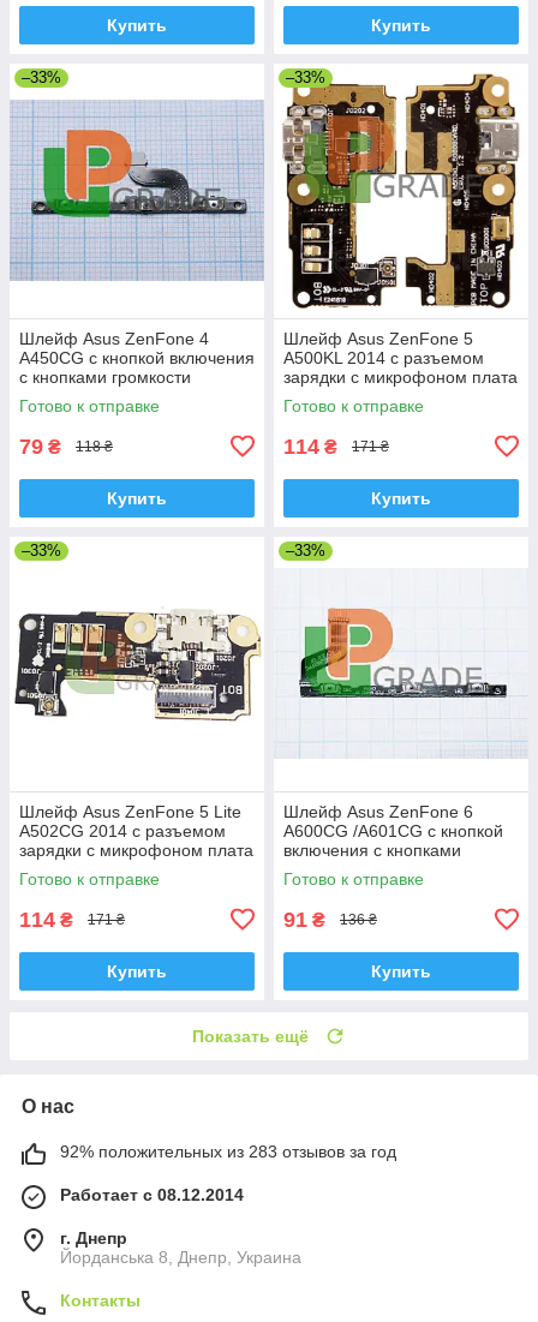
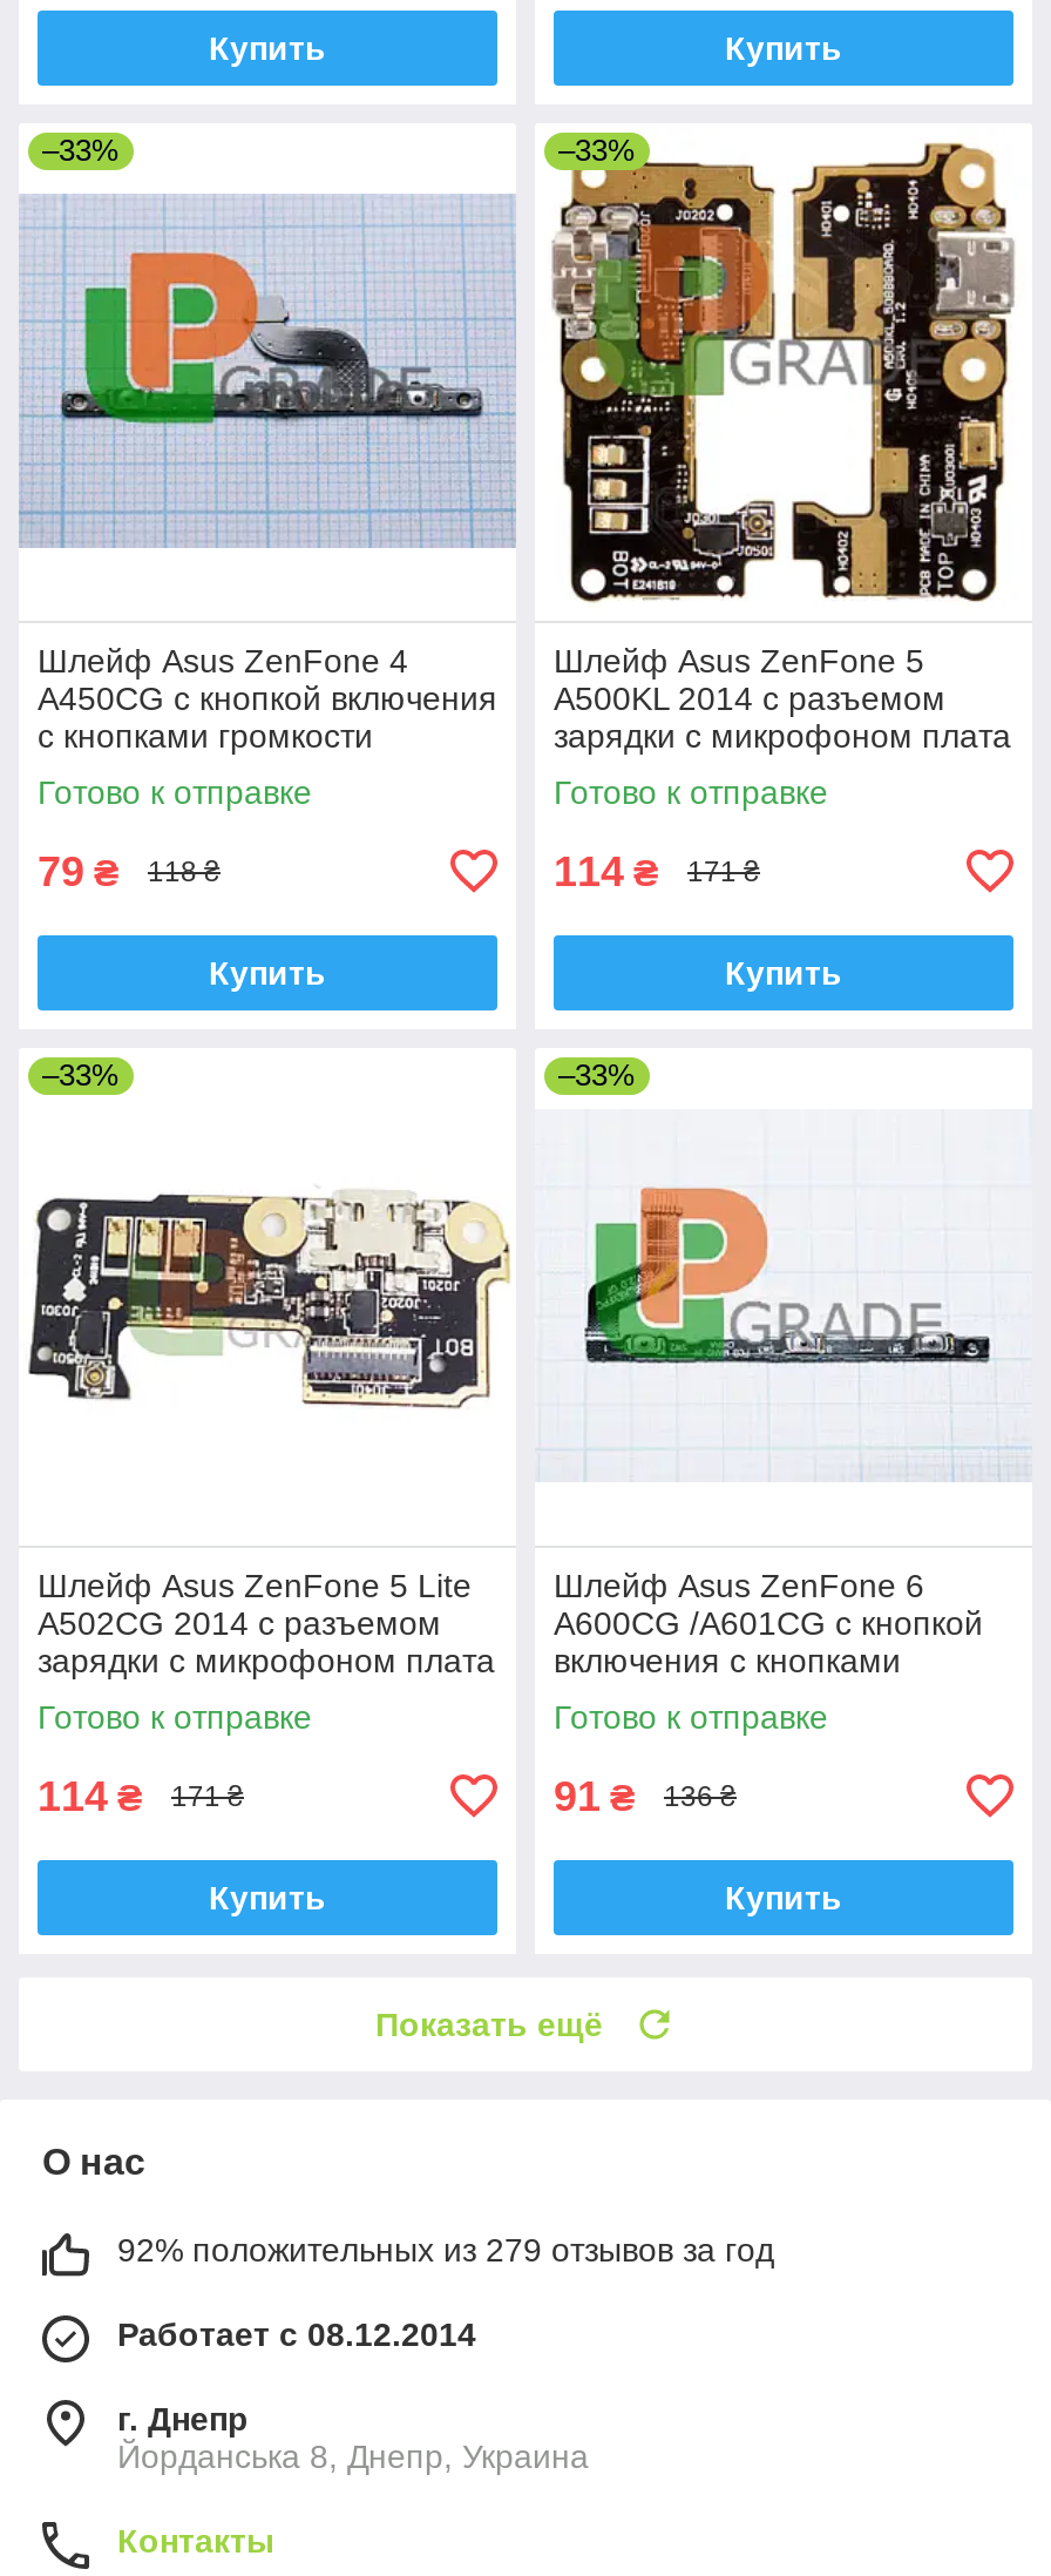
- 92% положительных из 283 отзывов за год
+ 92% положительных из 279 отзывов за год
